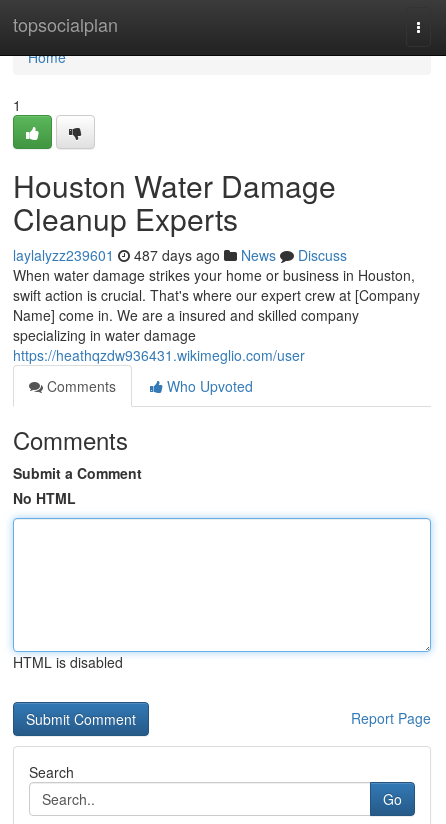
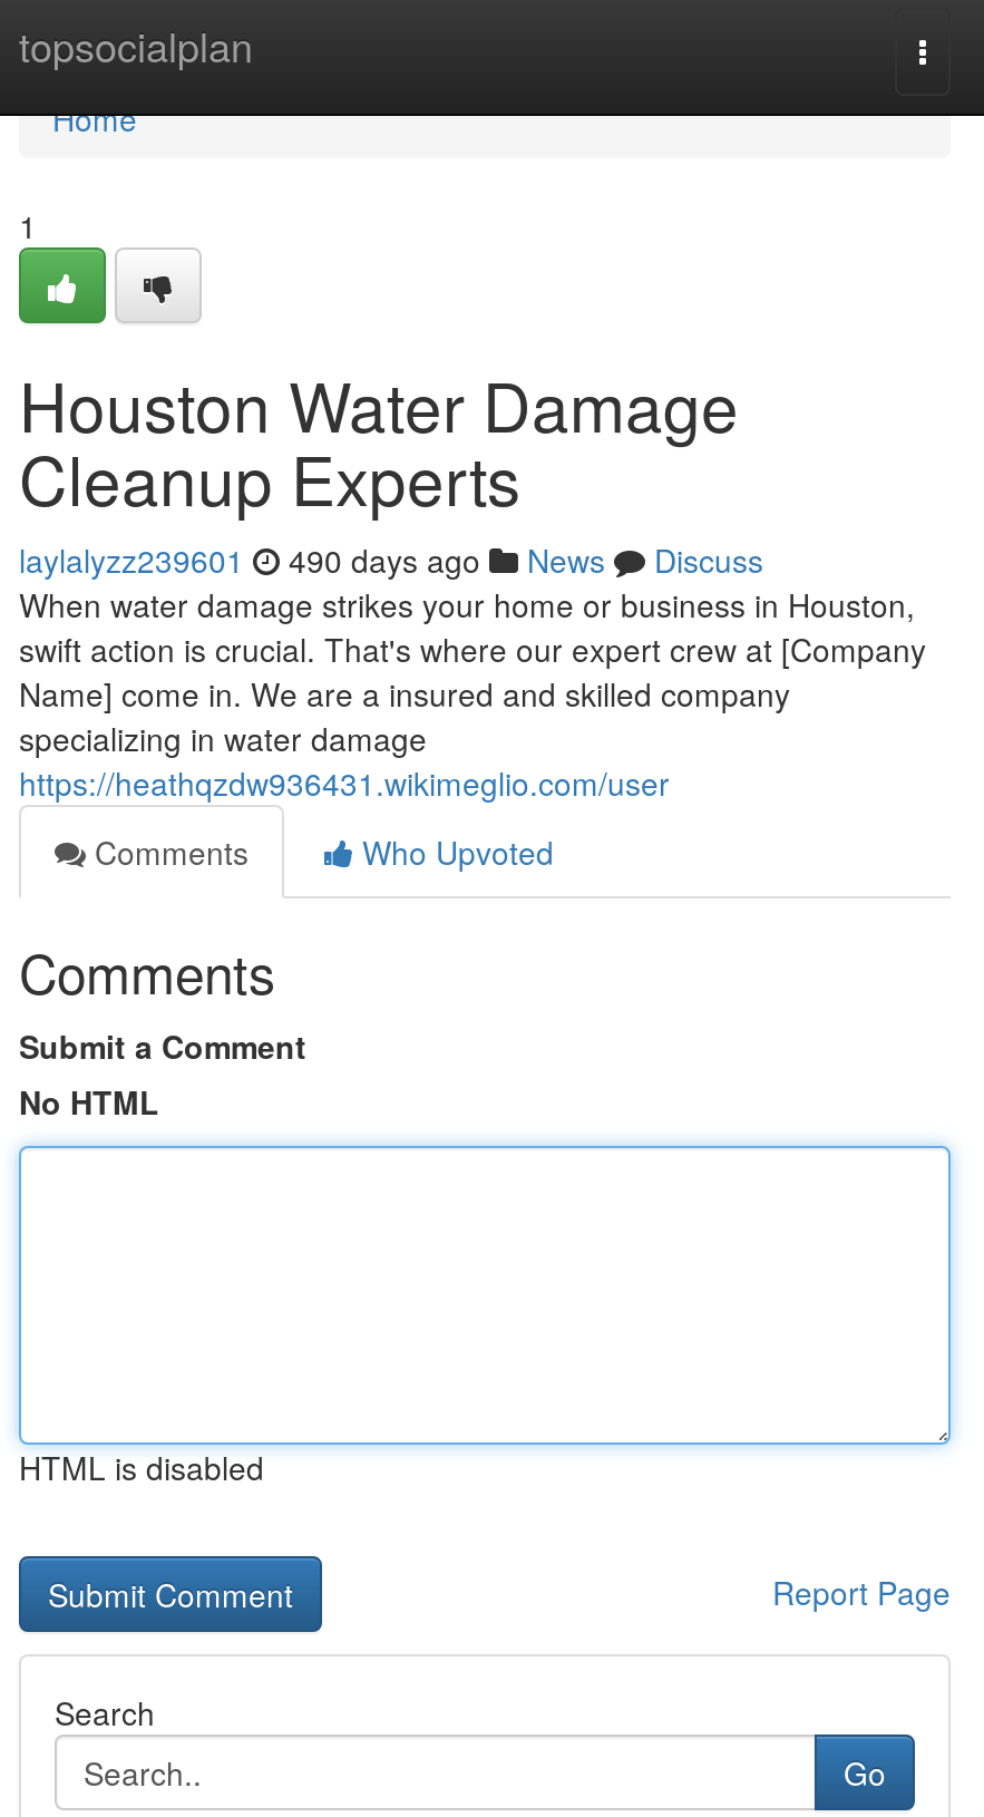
- laylalyzz239601 487 days ago News Discuss
+ laylalyzz239601 490 days ago News Discuss
